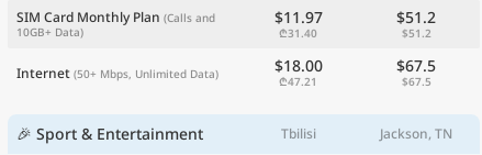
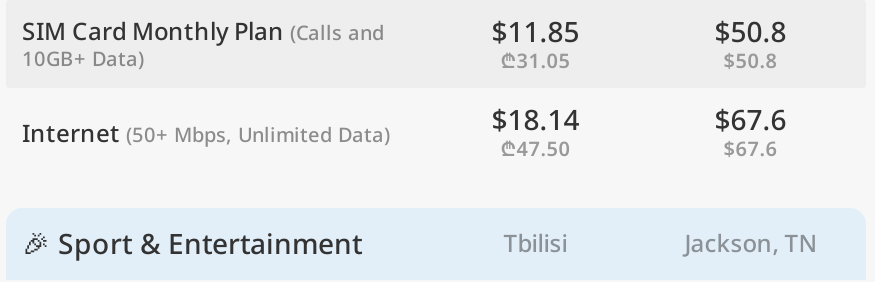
- $11.97
+ $11.85

- $51.2
+ $50.8

- ₾31.40
+ ₾31.05

- $51.2
+ $50.8

- $18.00
+ $18.14

- $67.5
+ $67.6

- ₾47.21
+ ₾47.50

- $67.5
+ $67.6
